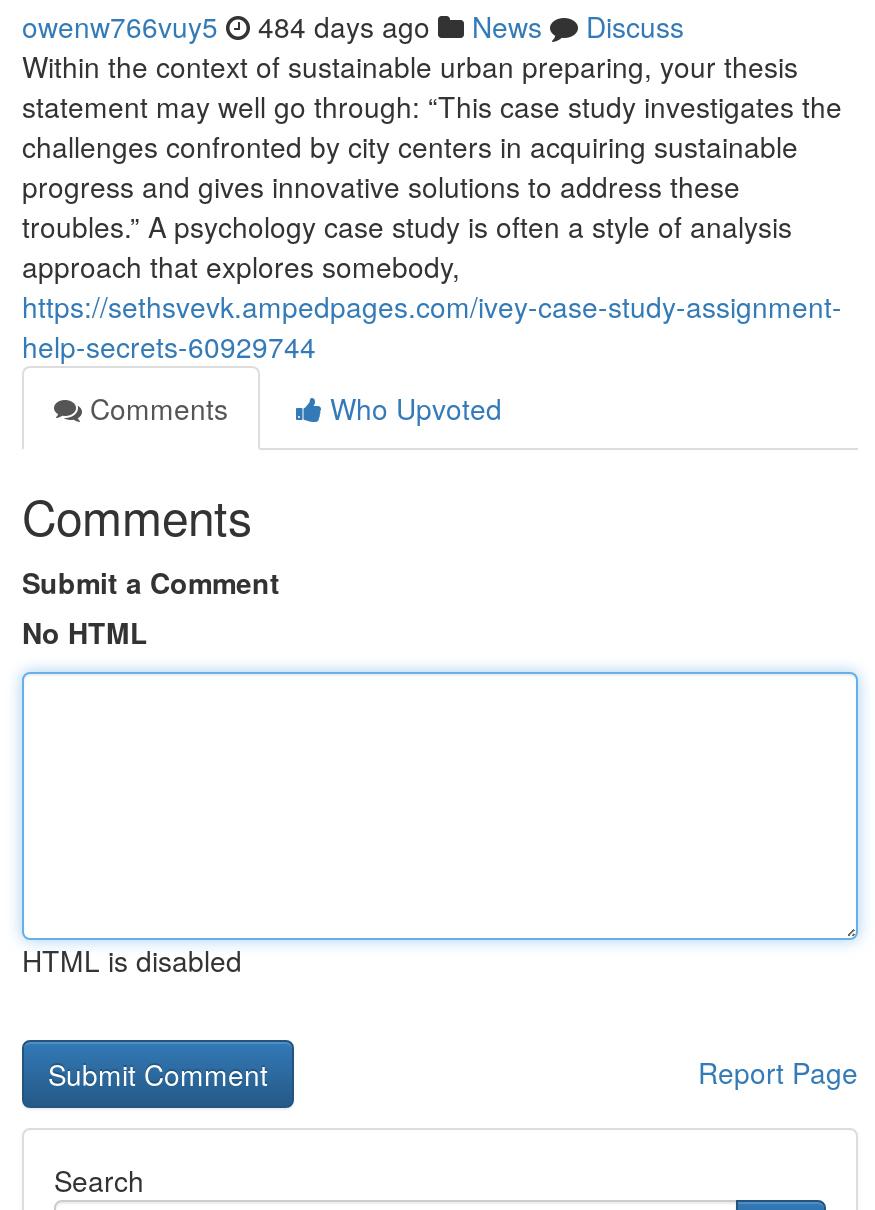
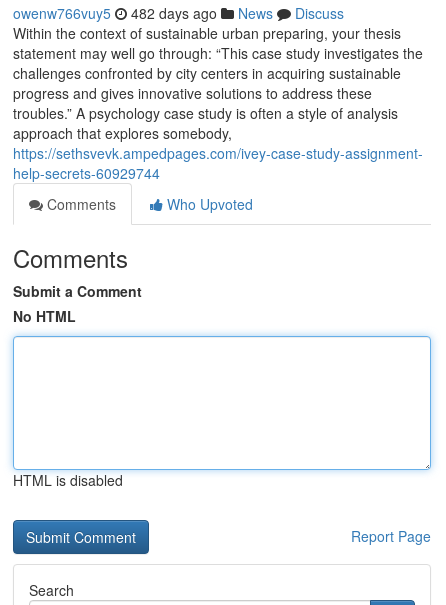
- owenw766vuy5 484 days ago News Discuss
+ owenw766vuy5 482 days ago News Discuss
